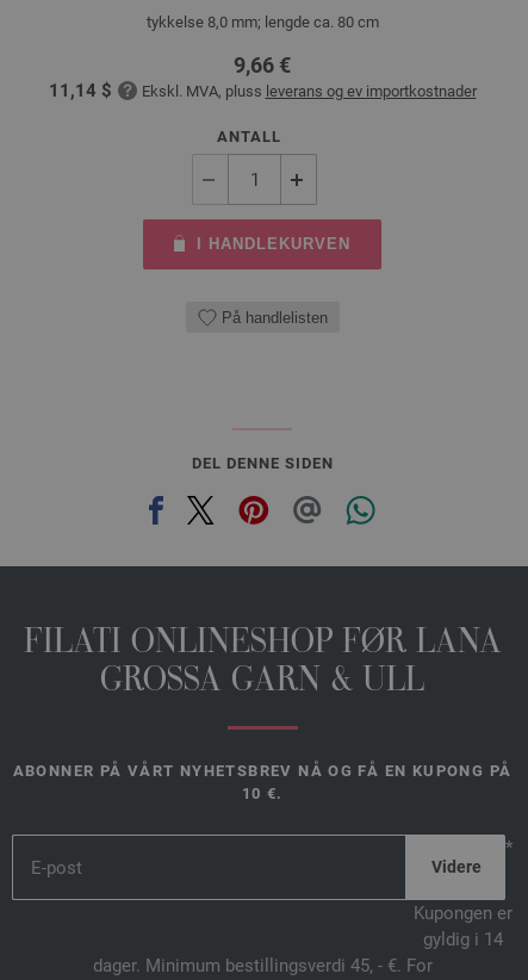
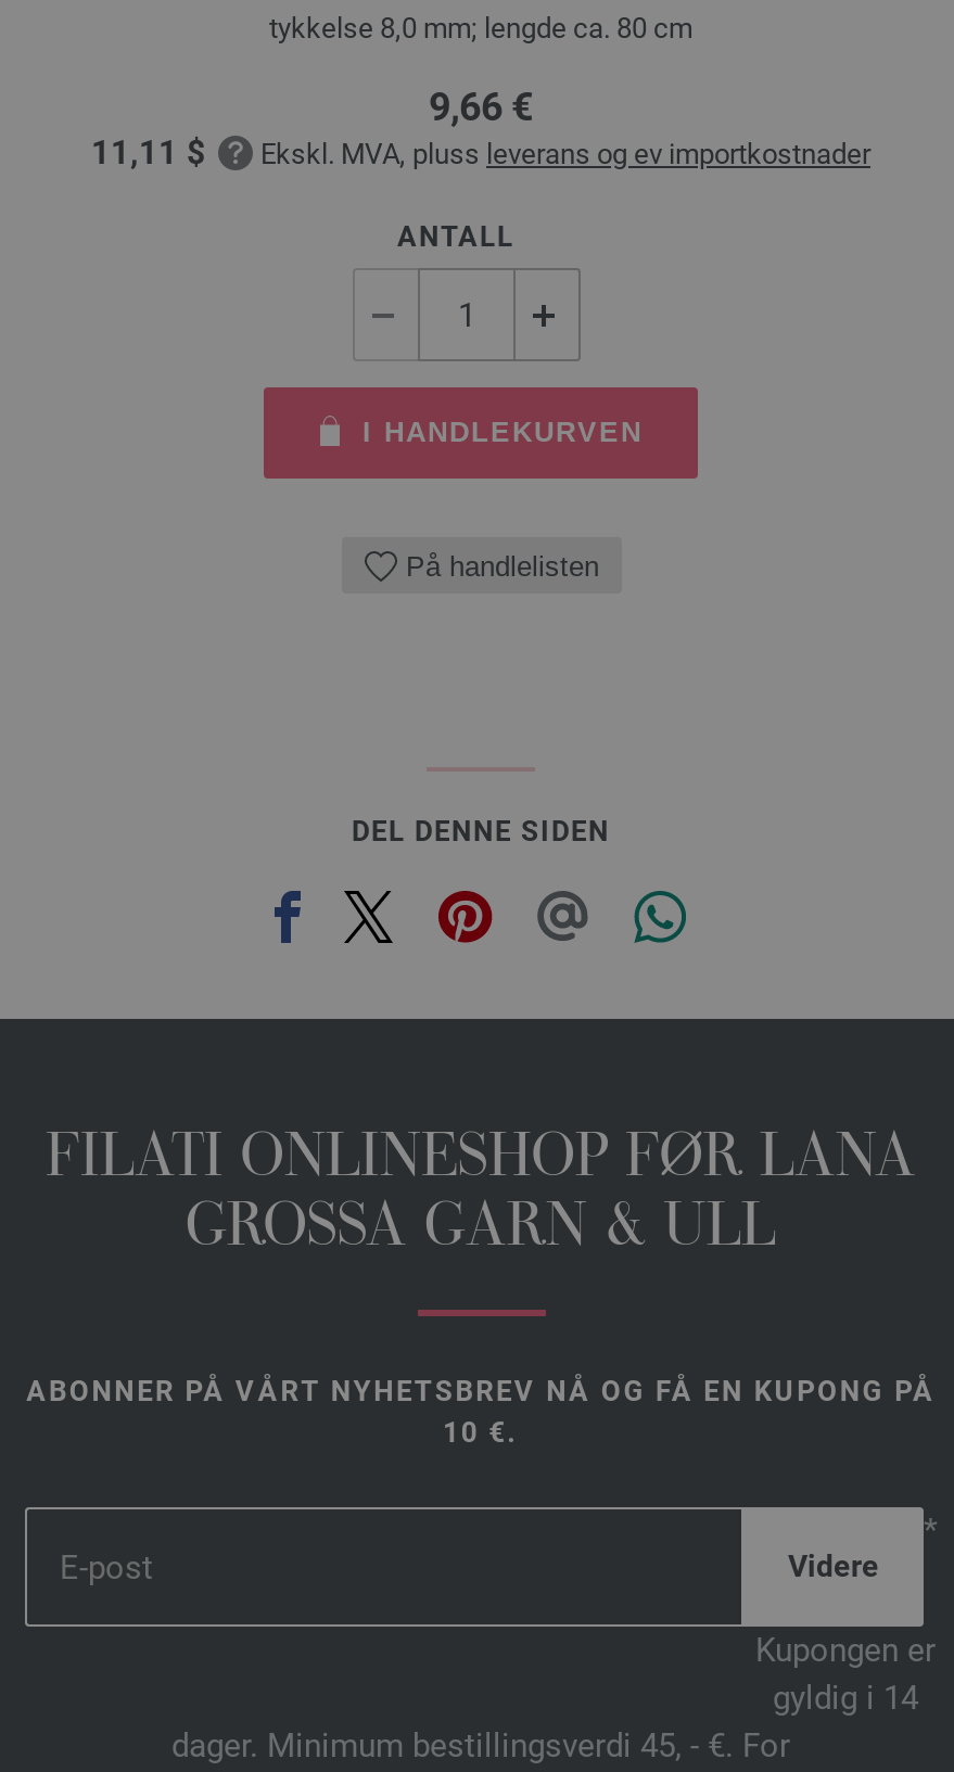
- 11,14 $ Ekskl. MVA, pluss leverans og ev importkostnader
+ 11,11 $ Ekskl. MVA, pluss leverans og ev importkostnader
